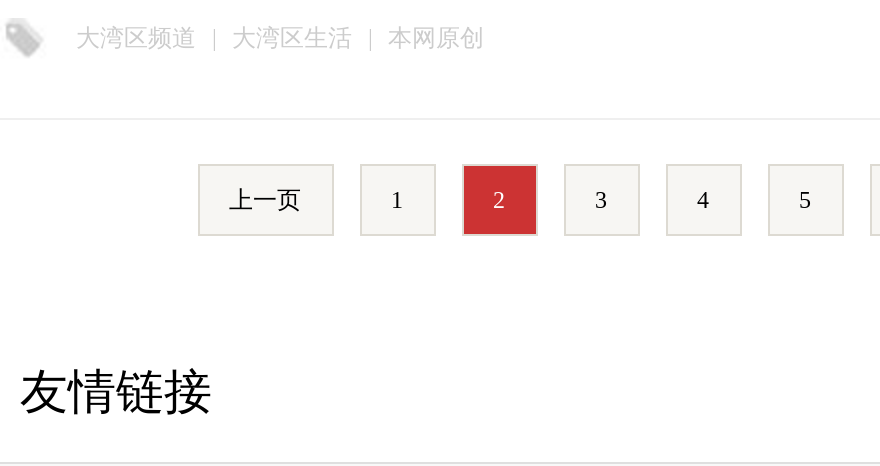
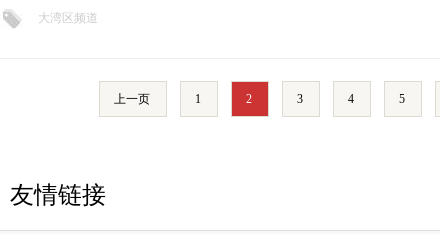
- 大湾区生活
- 本网原创
